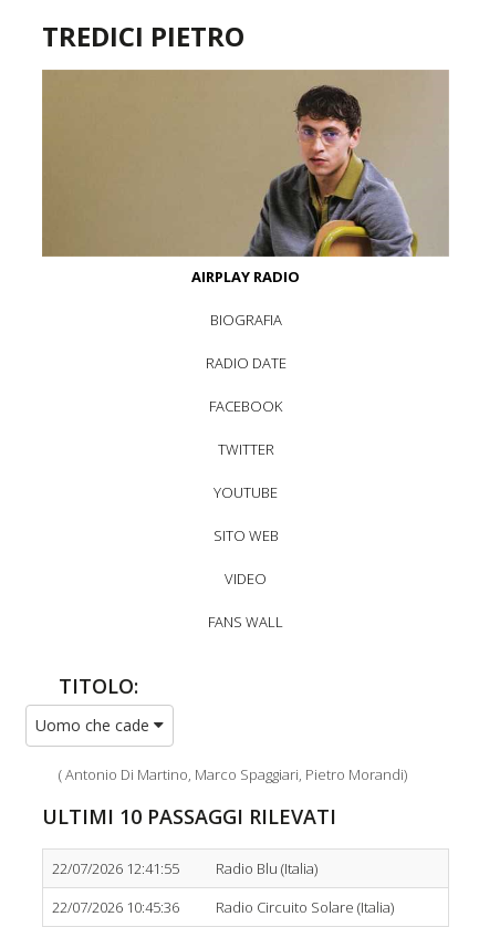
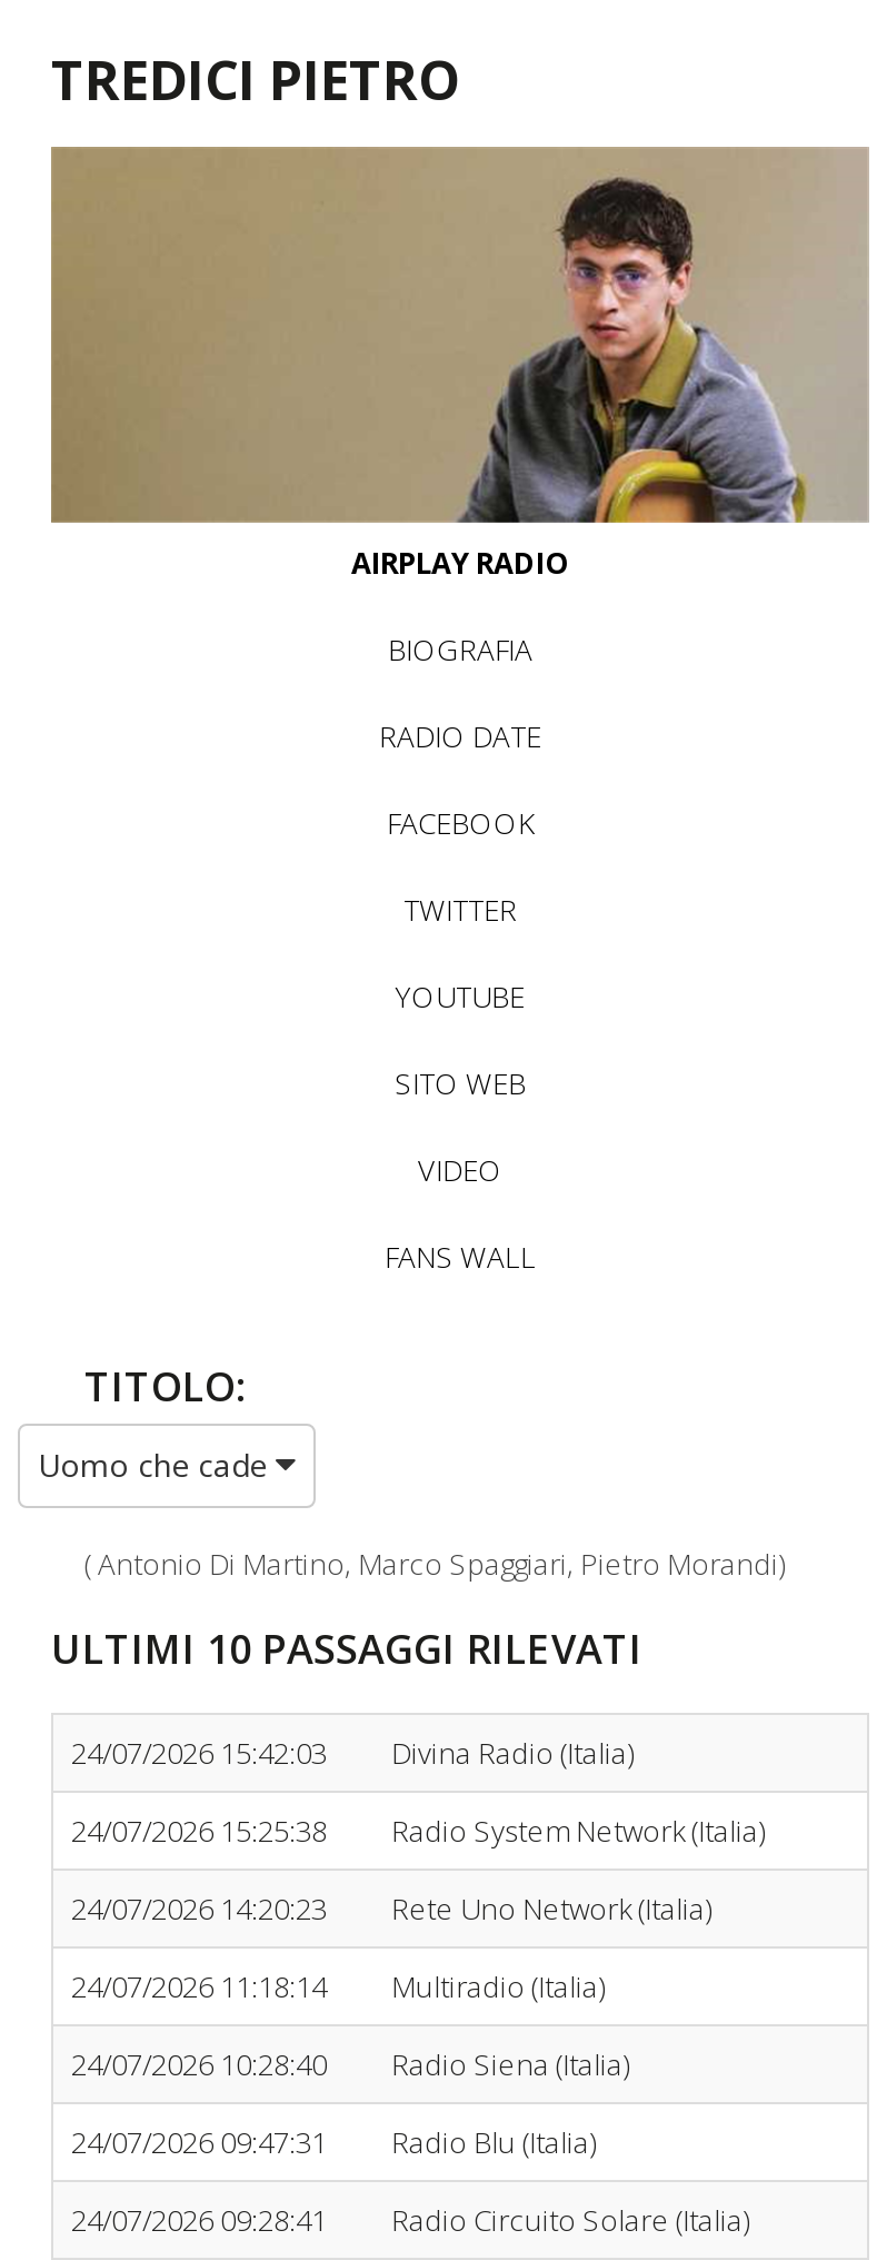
- 22/07/2026 12:41:55
+ 24/07/2026 15:42:03
+ Divina Radio (Italia)
+ 24/07/2026 15:25:38
+ Radio System Network (Italia)
+ 24/07/2026 14:20:23
+ Rete Uno Network (Italia)
+ 24/07/2026 11:18:14
+ Multiradio (Italia)
+ 24/07/2026 10:28:40
+ Radio Siena (Italia)
+ 24/07/2026 09:47:31

- 22/07/2026 10:45:36 Radio Circuito Solare (Italia)
+ 24/07/2026 09:28:41 Radio Circuito Solare (Italia)
